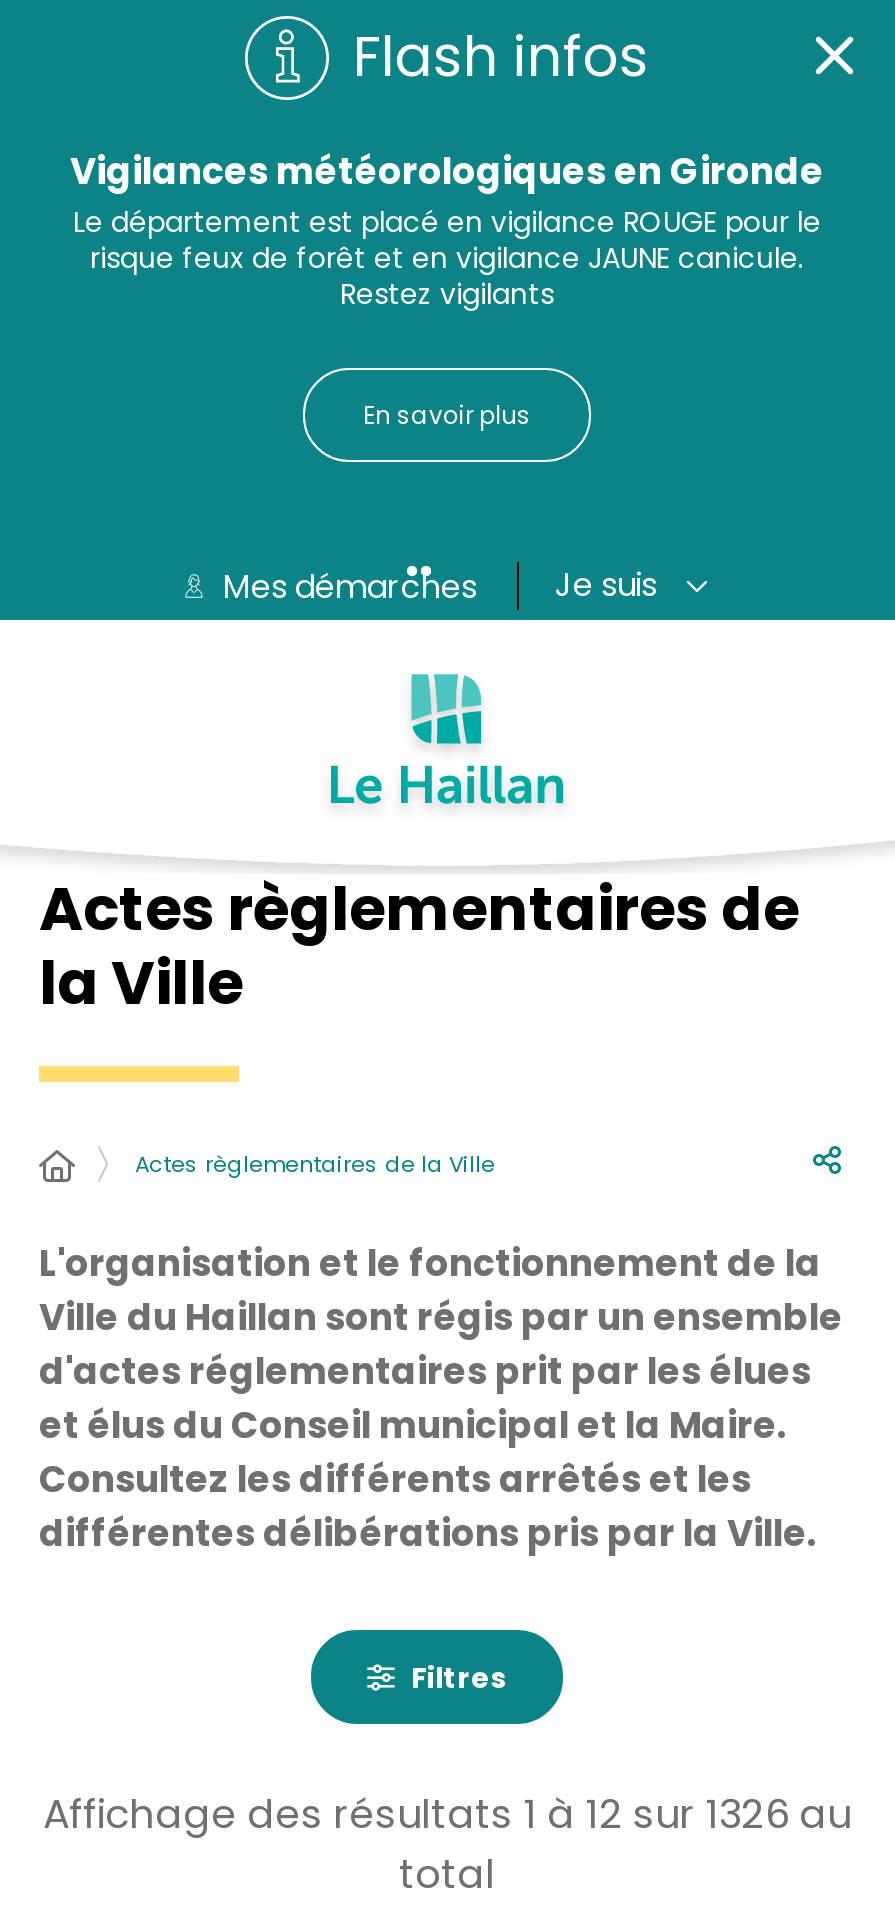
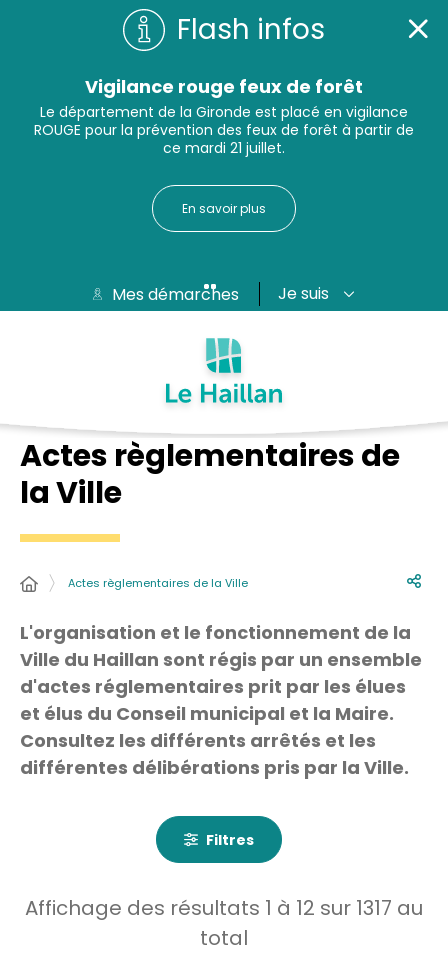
- Vigilances météorologiques en Gironde
- Le département est placé en vigilance ROUGE pour le
- risque feux de forêt et en vigilance JAUNE canicule.
- Restez vigilants
+ Vigilance rouge feux de forêt
+ Le département de la Gironde est placé en vigilance
+ ROUGE pour la prévention des feux de forêt à partir de
+ ce mardi 21 juillet.

- Affichage des résultats 1 à 12 sur 1326 au
+ Affichage des résultats 1 à 12 sur 1317 au
